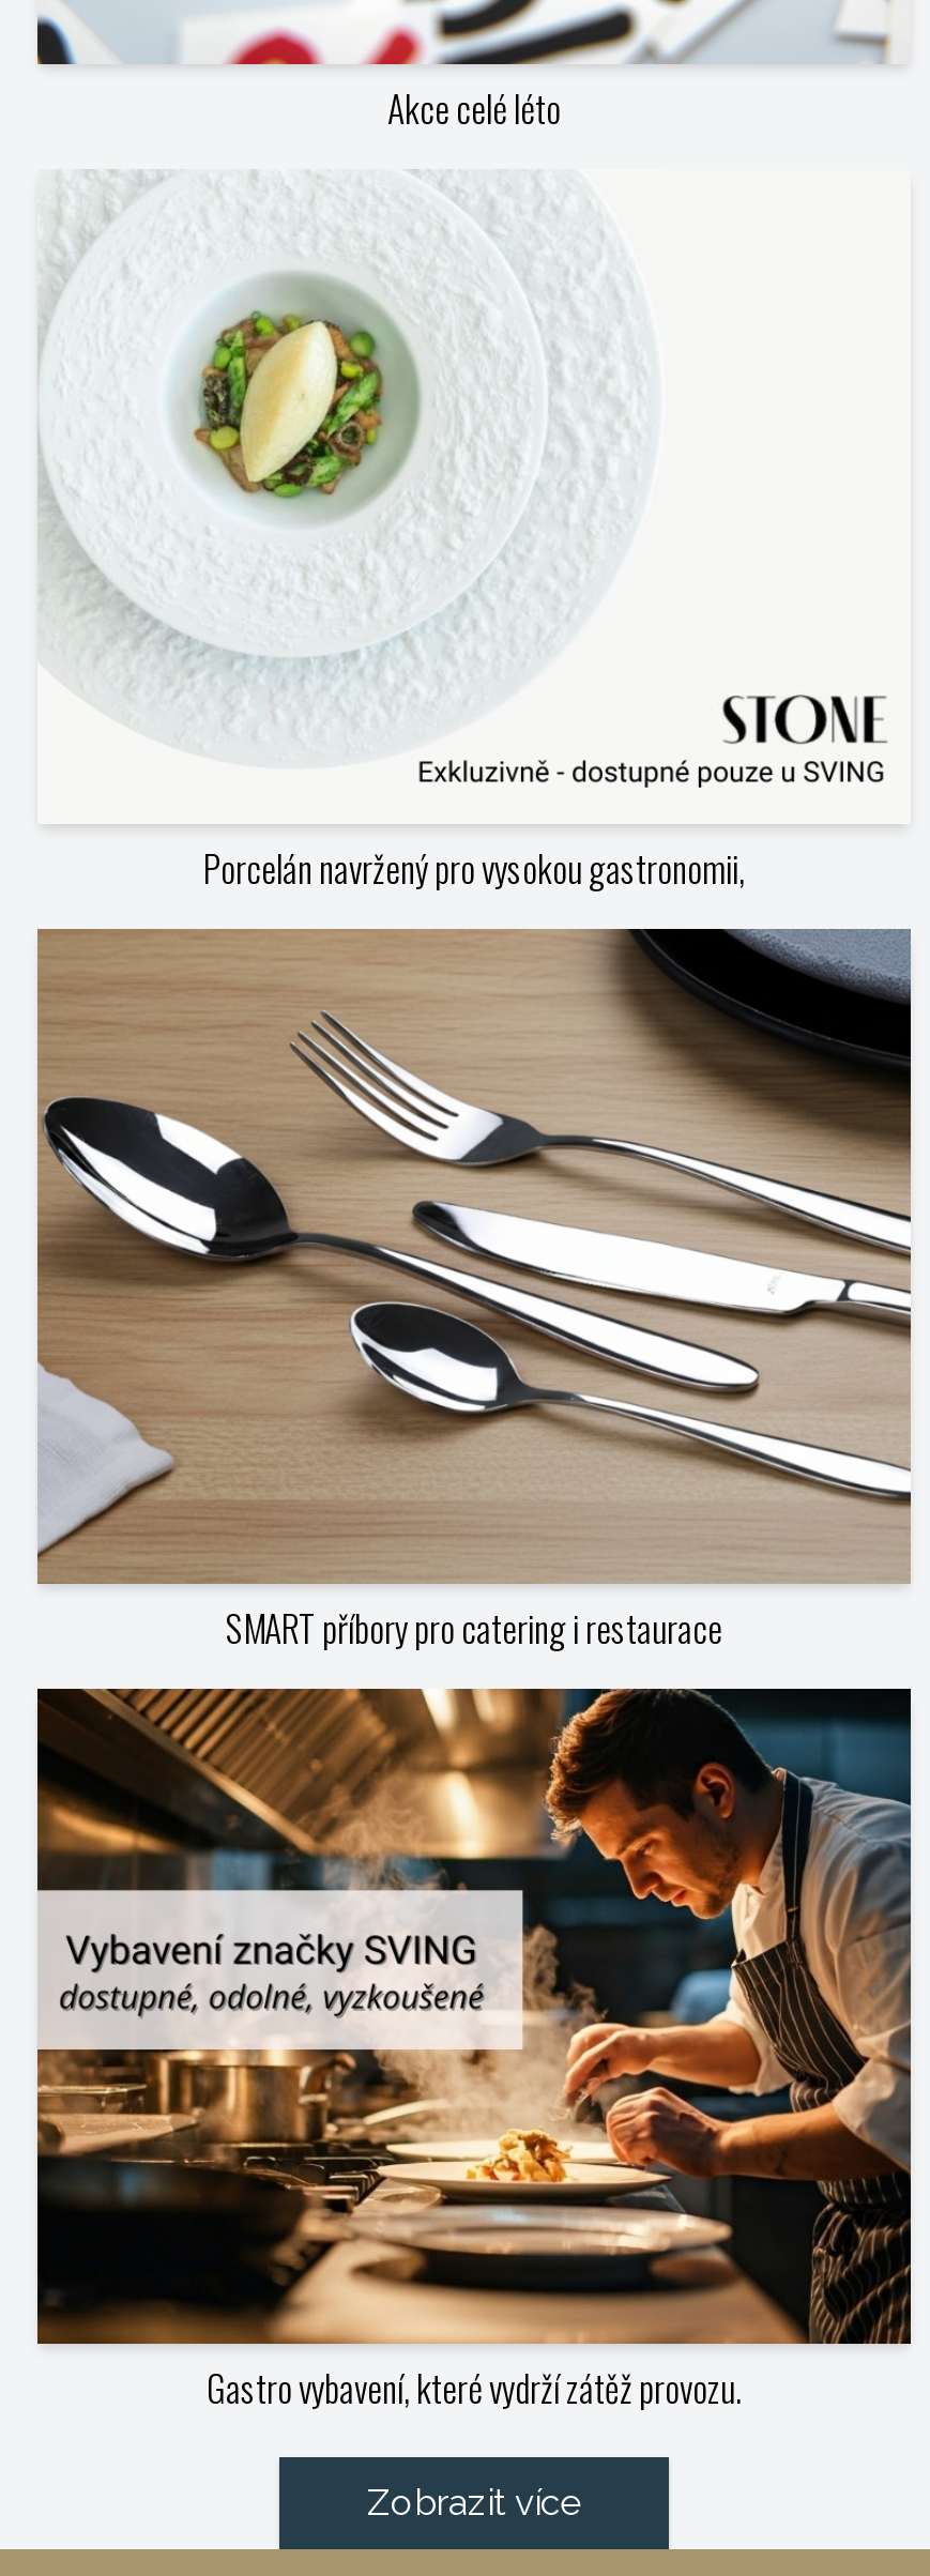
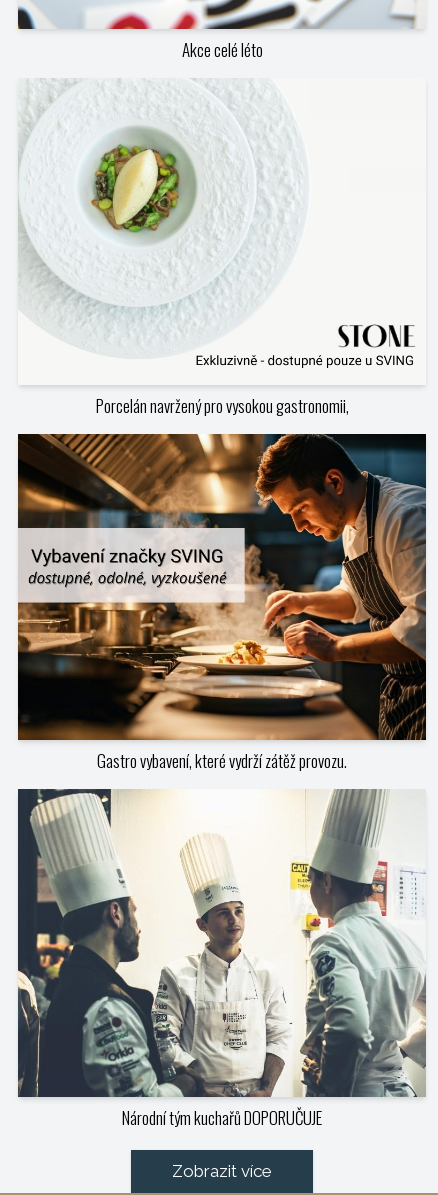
- [image]
- SMART příbory pro catering i restaurace

moved up: [image] | Gastro vybavení, které vydrží zátěž provozu.

+ [image]
+ Národní tým kuchařů DOPORUČUJE
